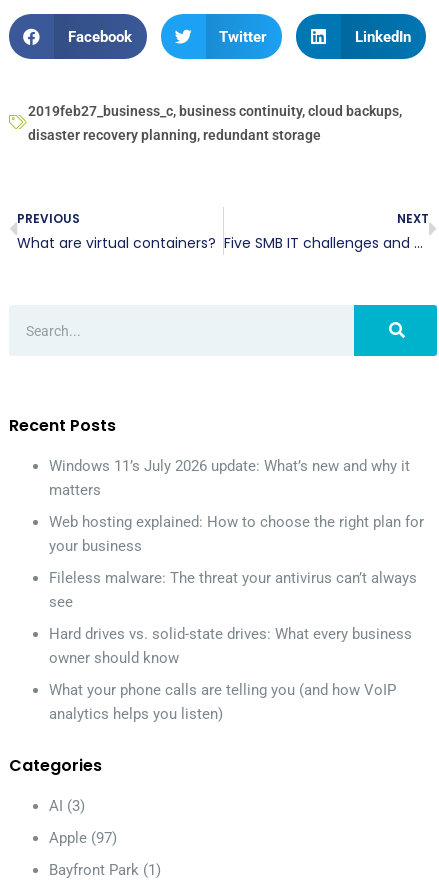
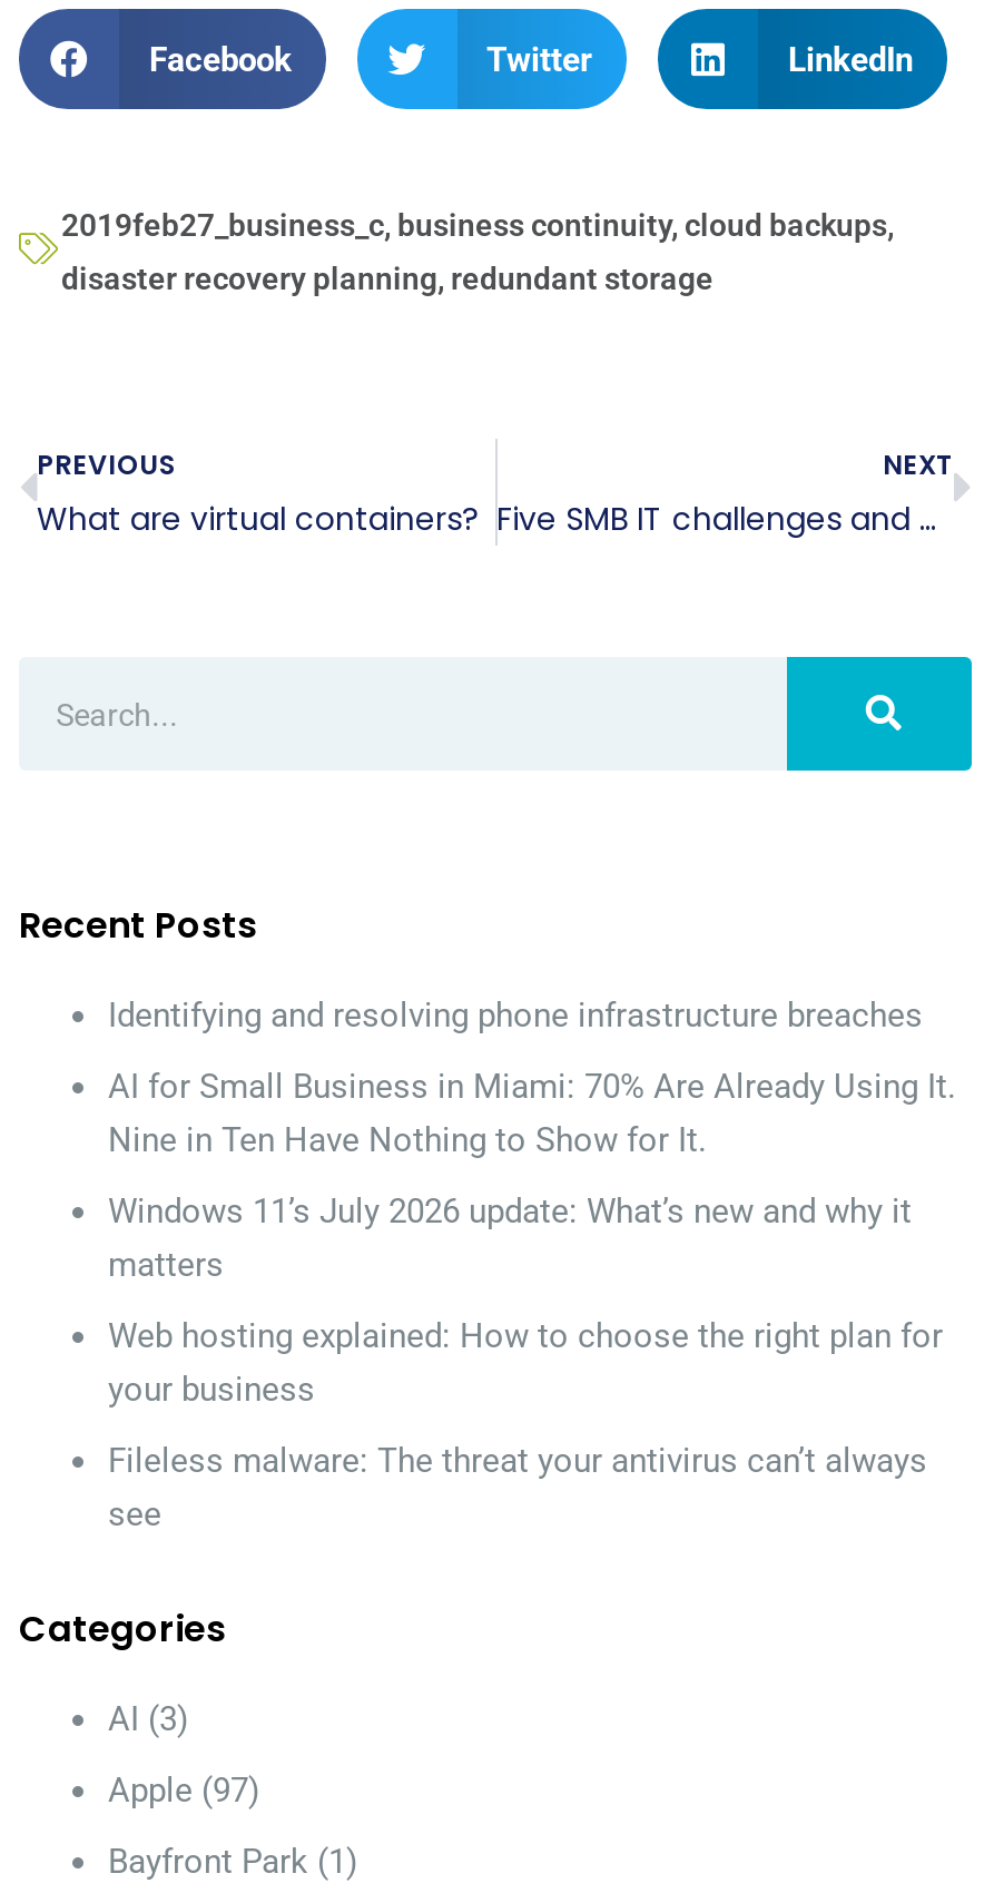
+ Identifying and resolving phone infrastructure breaches
+ AI for Small Business in Miami: 70% Are Already Using It.
+ Nine in Ten Have Nothing to Show for It.

moved down: Windows 11’s July 2026 update: What’s new and why it | matters | Web hosting explained: How to choose the right plan for | your business | Fileless malware: The threat your antivirus can’t always | see

- Hard drives vs. solid-state drives: What every business
- owner should know
- What your phone calls are telling you (and how VoIP
- analytics helps you listen)
